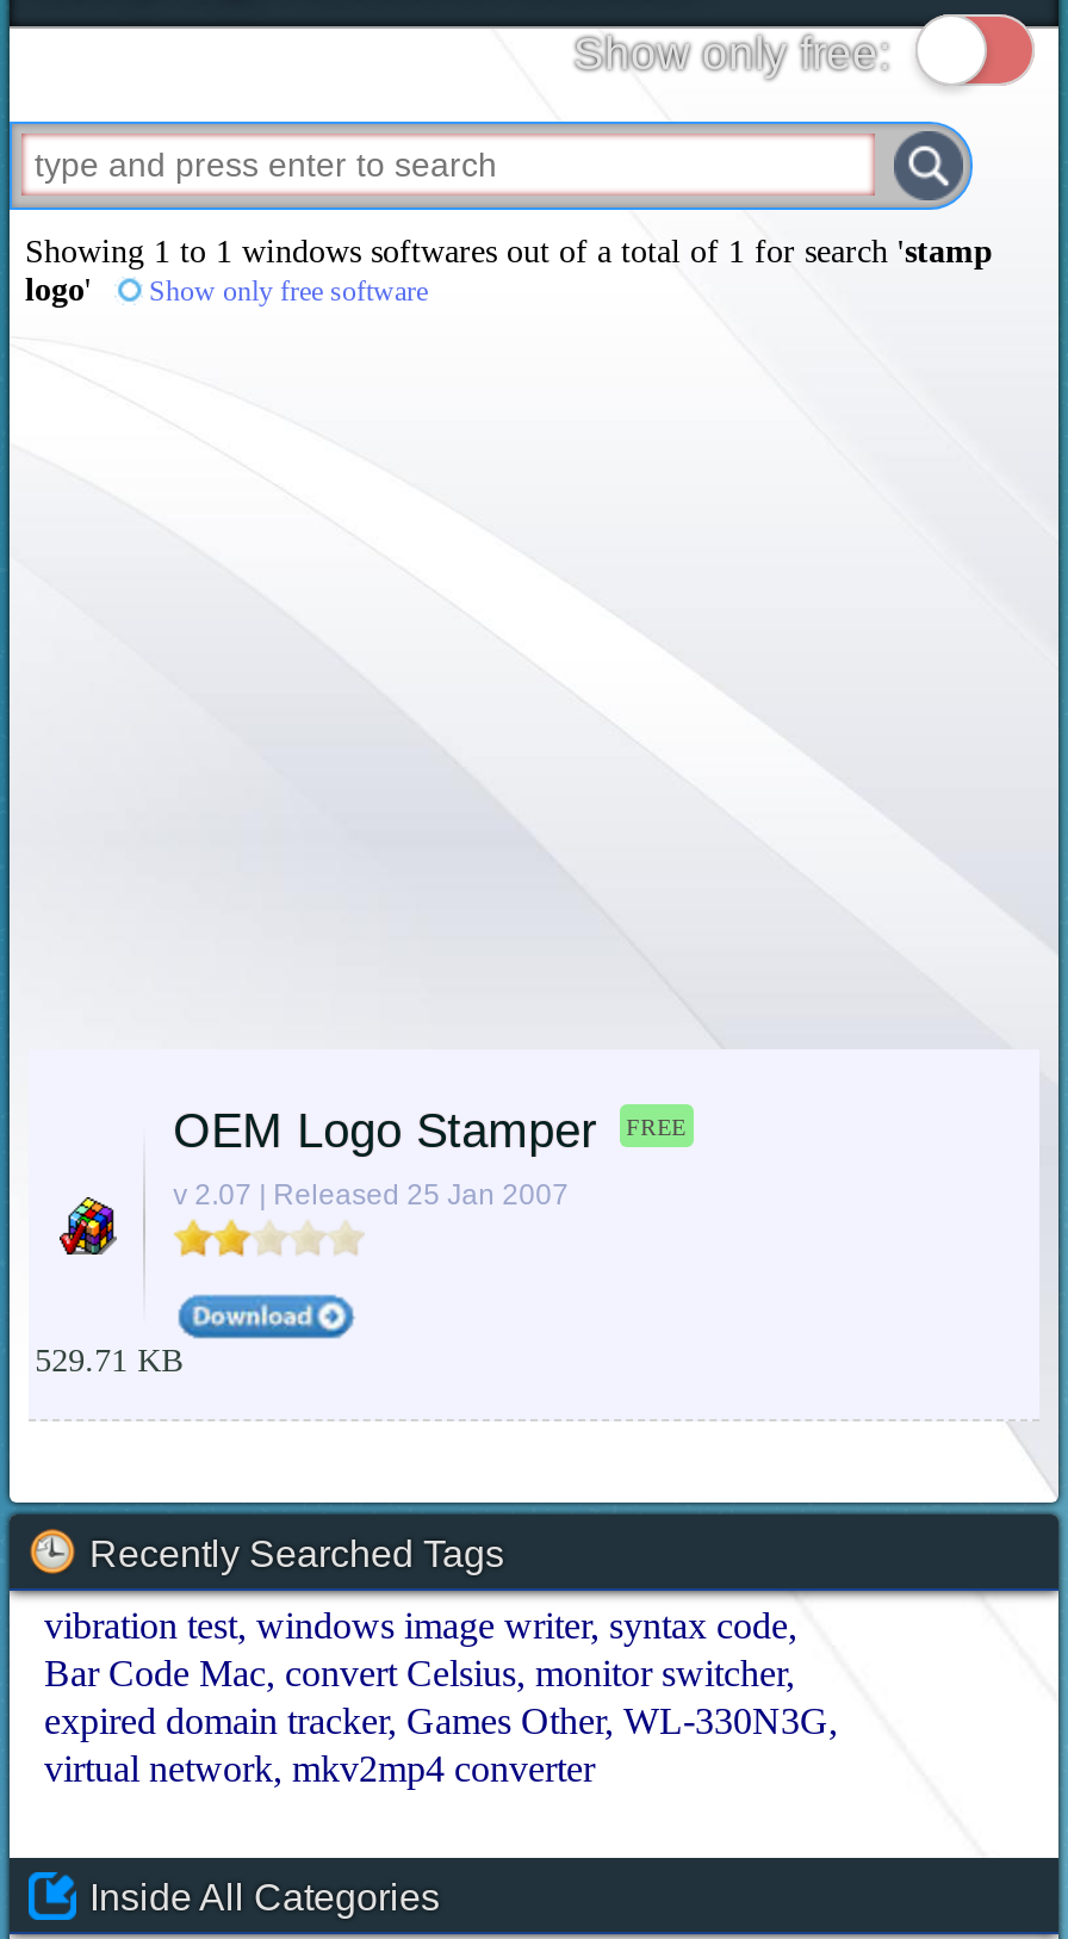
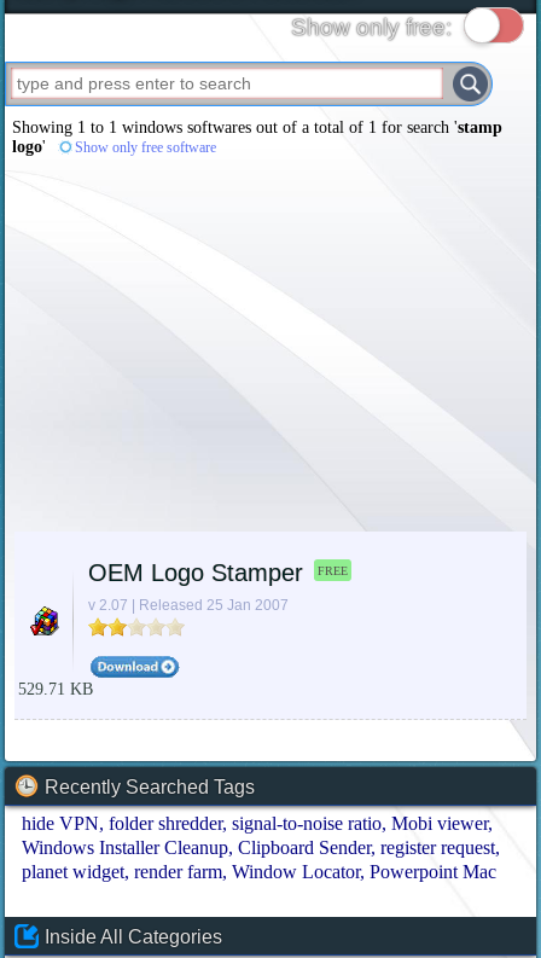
- vibration test windows image writer syntax code
- Bar Code Mac convert Celsius monitor switcher
- expired domain tracker Games Other WL-330N3G
- virtual network mkv2mp4 converter
+ hide VPN folder shredder signal-to-noise ratio Mobi viewer
+ Windows Installer Cleanup Clipboard Sender register request
+ planet widget render farm Window Locator Powerpoint Mac
